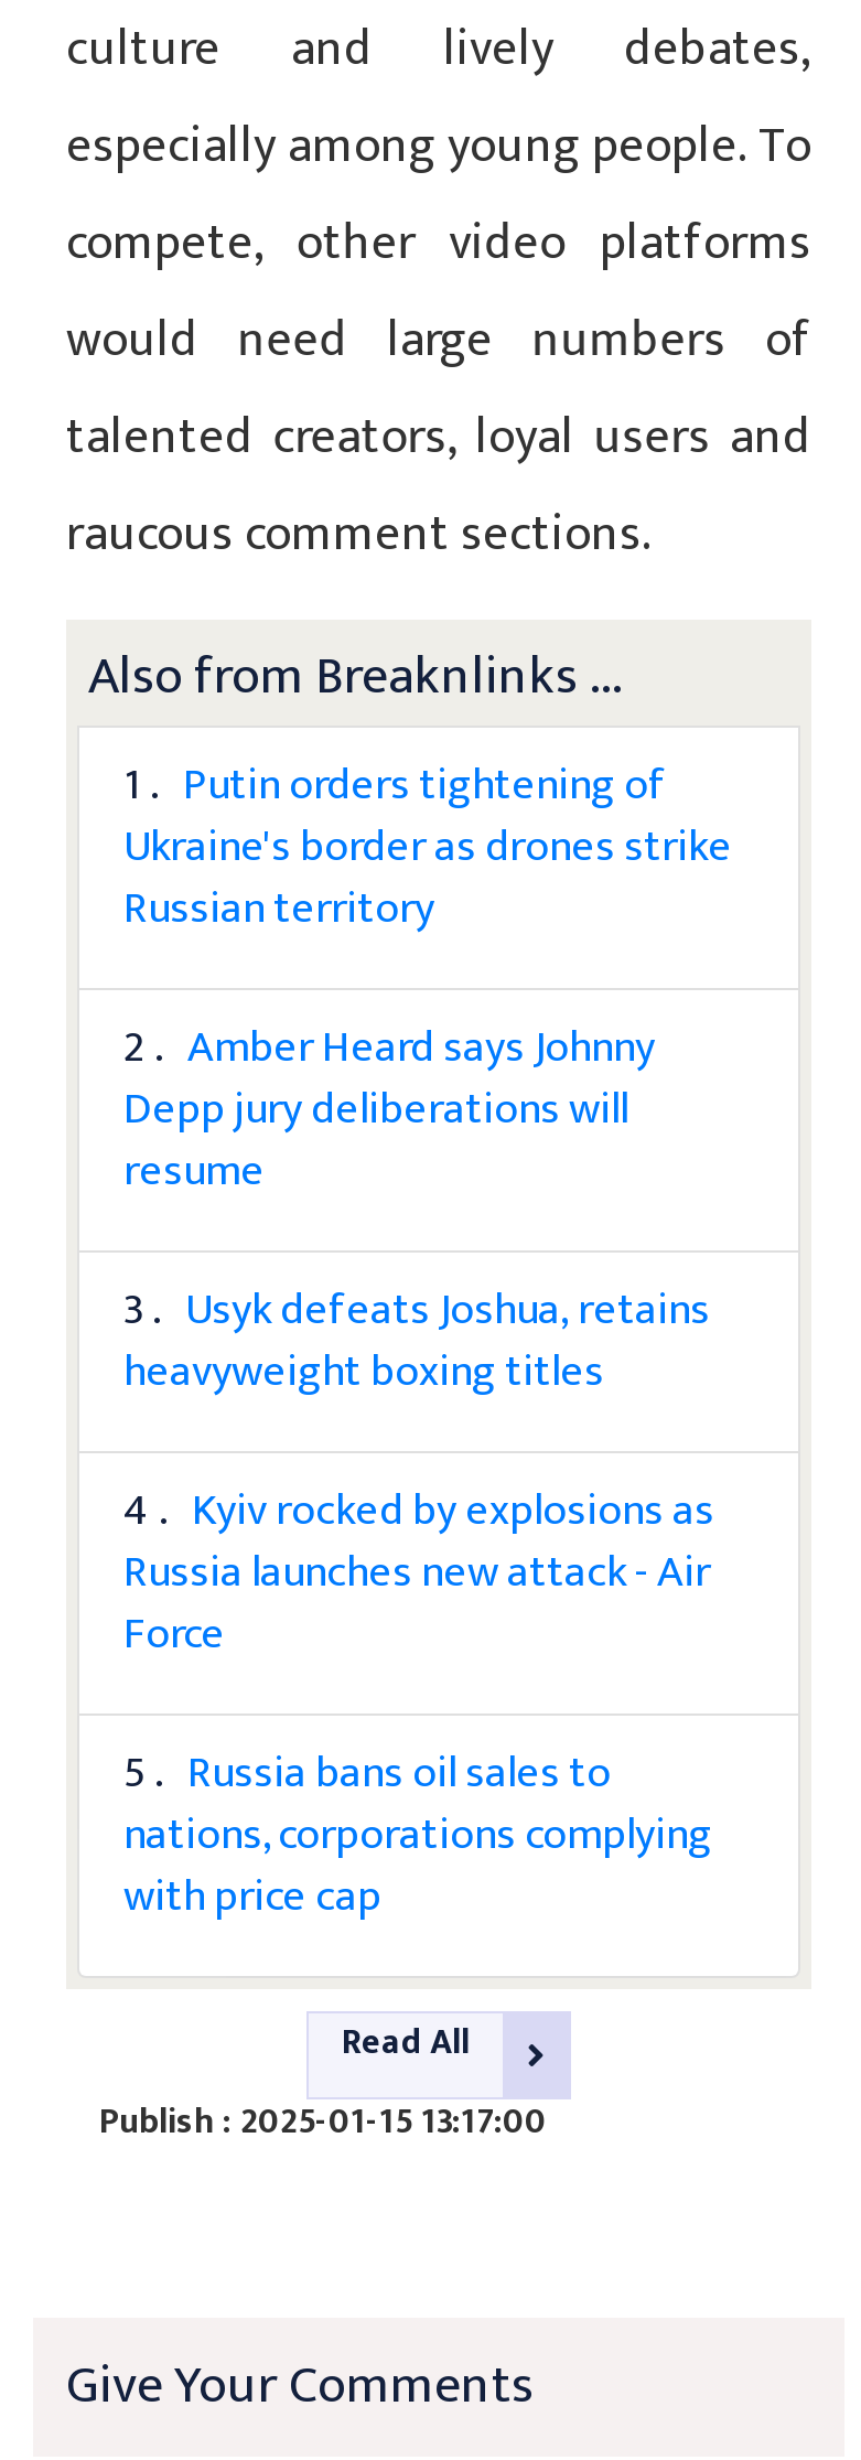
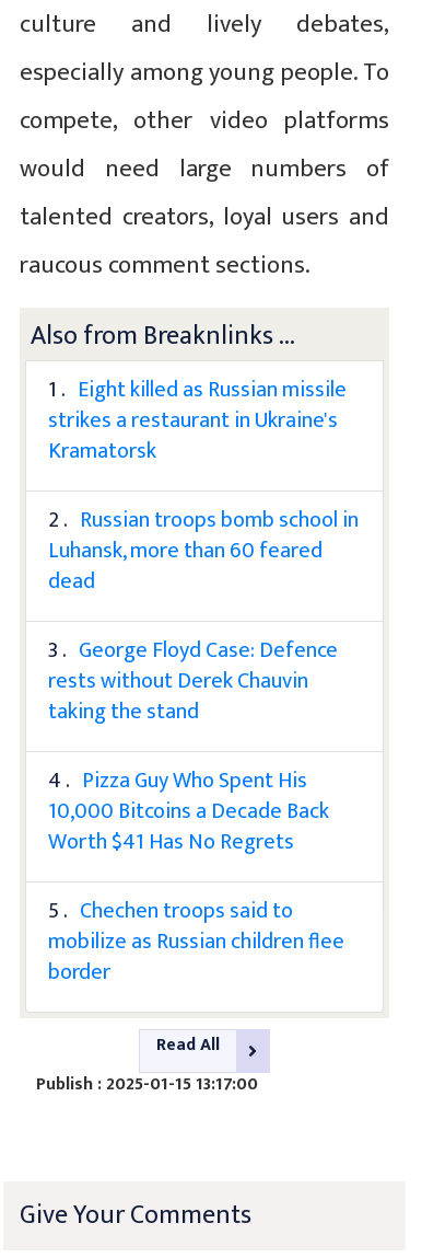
- 1 . Putin orders tightening of
- Ukraine's border as drones strike
- Russian territory
+ 1 . Eight killed as Russian missile
+ strikes a restaurant in Ukraine's
+ Kramatorsk

- 2 . Amber Heard says Johnny
- Depp jury deliberations will
- resume
+ 2 . Russian troops bomb school in
+ Luhansk, more than 60 feared
+ dead

- 3 . Usyk defeats Joshua, retains
- heavyweight boxing titles
+ 3 . George Floyd Case: Defence
+ rests without Derek Chauvin
+ taking the stand

- 4 . Kyiv rocked by explosions as
- Russia launches new attack - Air
- Force
+ 4 . Pizza Guy Who Spent His
+ 10,000 Bitcoins a Decade Back
+ Worth $41 Has No Regrets

- 5 . Russia bans oil sales to
- nations, corporations complying
- with price cap
+ 5 . Chechen troops said to
+ mobilize as Russian children flee
+ border
